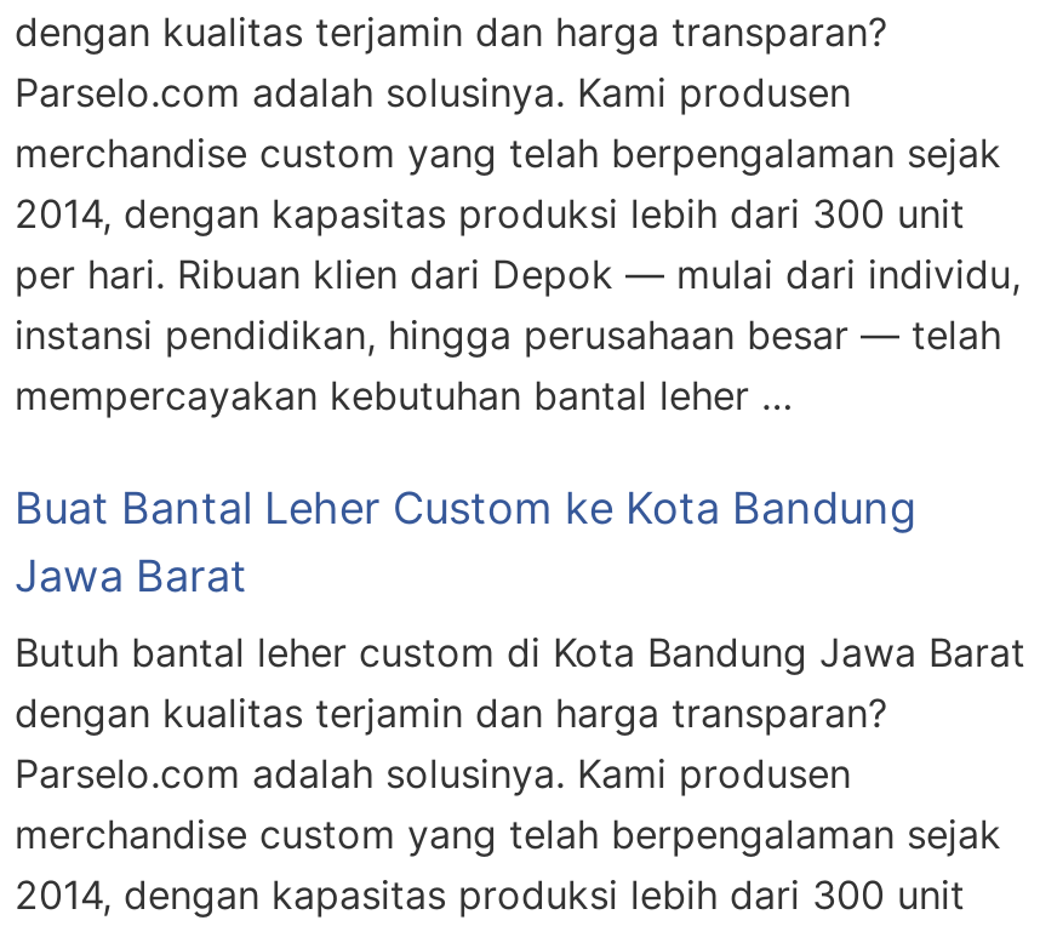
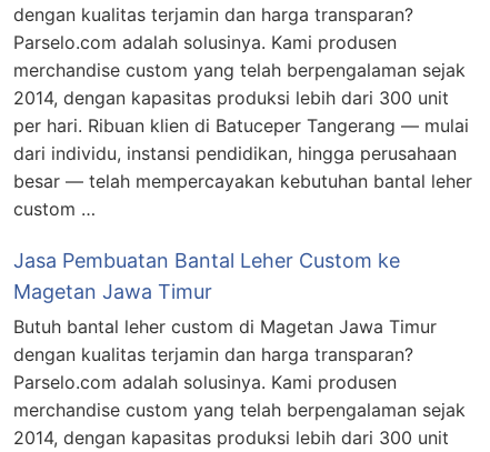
- per hari. Ribuan klien dari Depok — mulai dari individu,
- instansi pendidikan, hingga perusahaan besar — telah
- mempercayakan kebutuhan bantal leher …
+ per hari. Ribuan klien di Batuceper Tangerang — mulai
+ dari individu, instansi pendidikan, hingga perusahaan
+ besar — telah mempercayakan kebutuhan bantal leher
+ custom …

- Buat Bantal Leher Custom ke Kota Bandung
- Jawa Barat
+ Jasa Pembuatan Bantal Leher Custom ke
+ Magetan Jawa Timur

- Butuh bantal leher custom di Kota Bandung Jawa Barat
+ Butuh bantal leher custom di Magetan Jawa Timur
